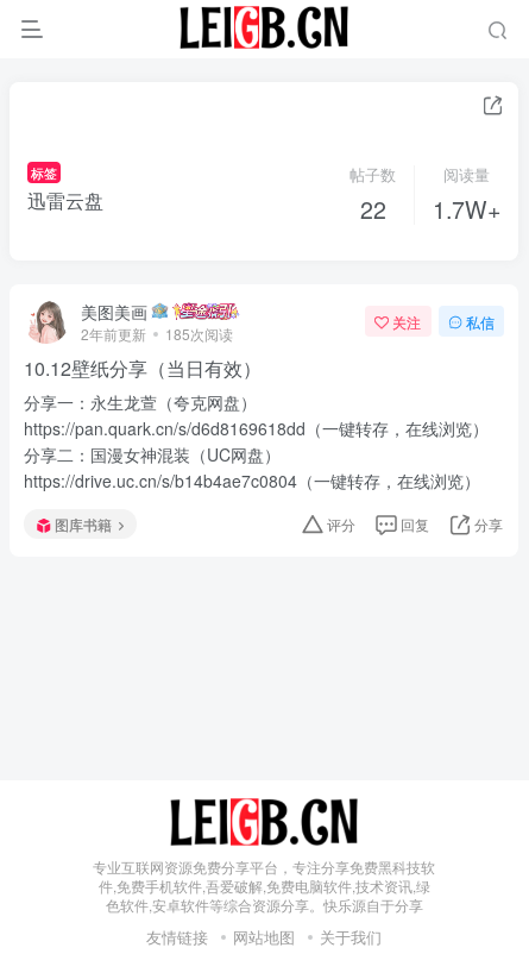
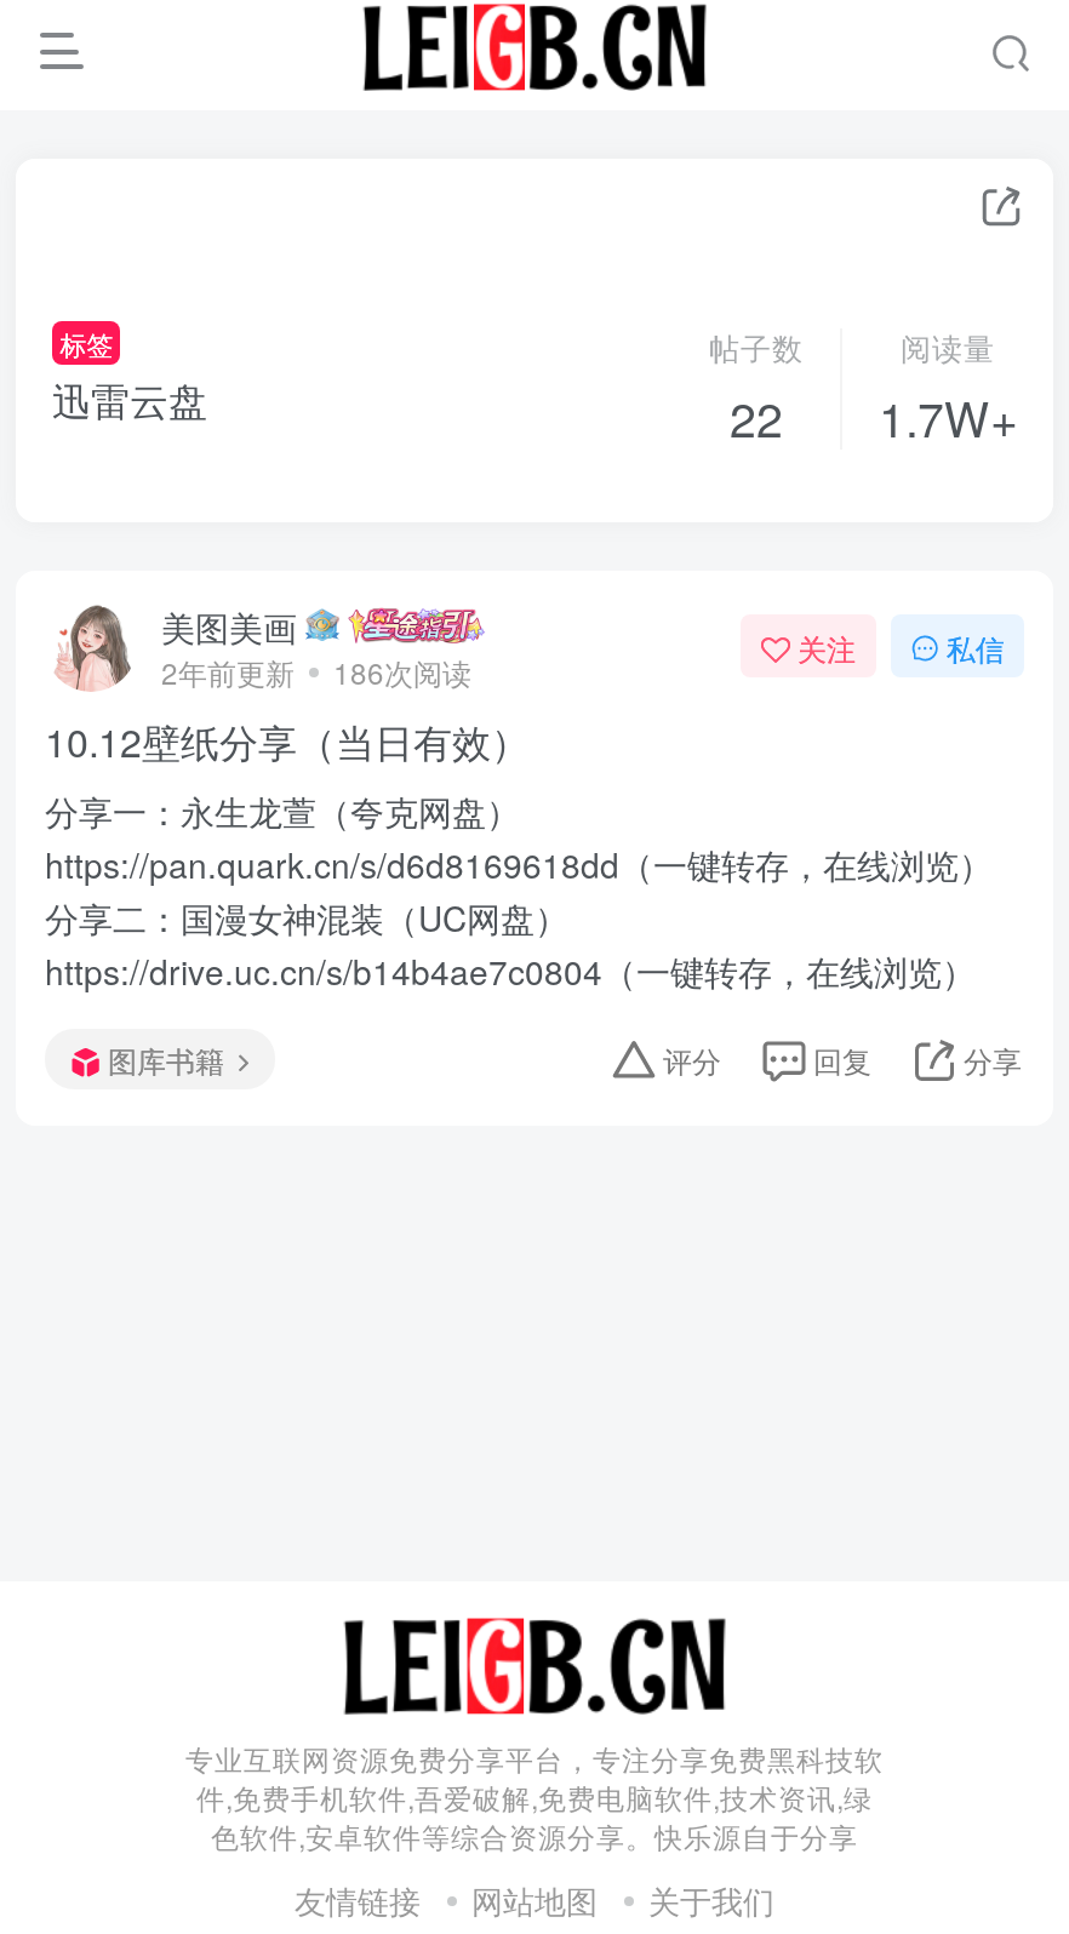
- 2年前更新 185次阅读
+ 2年前更新 186次阅读
